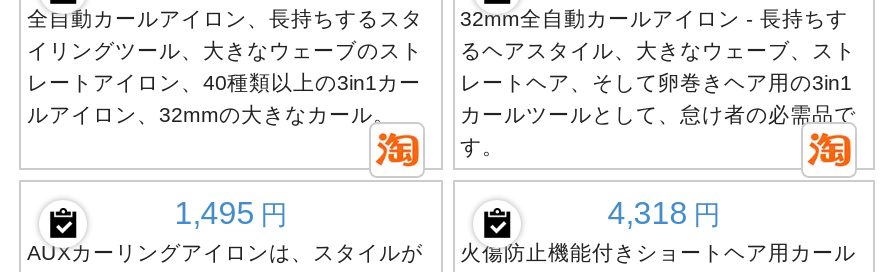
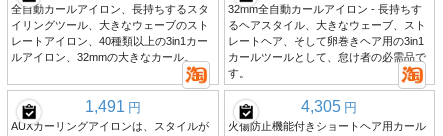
- 1,495 円
+ 1,491 円

- 4,318 円
+ 4,305 円
